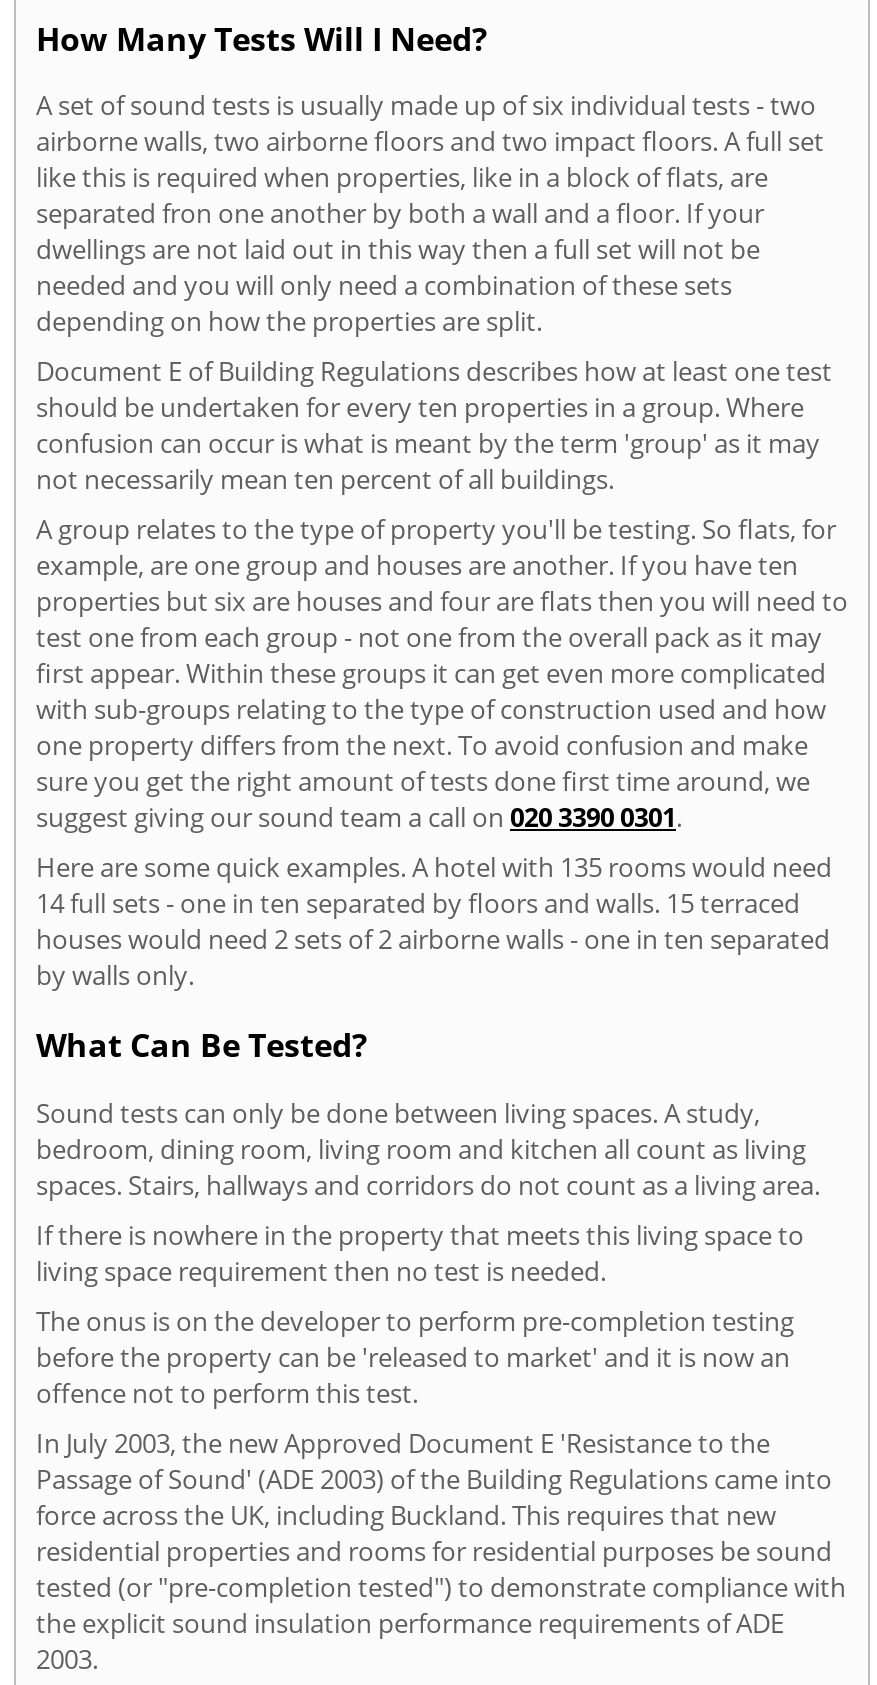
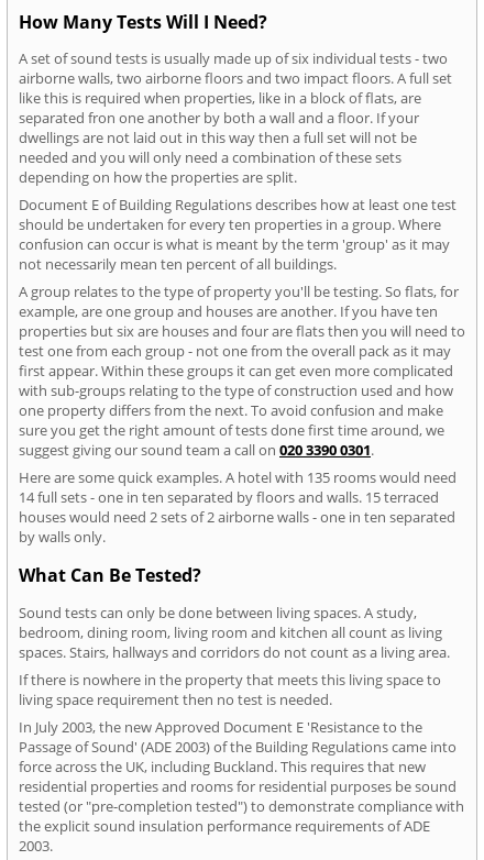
- The onus is on the developer to perform pre-completion testing
- before the property can be 'released to market' and it is now an
- offence not to perform this test.
